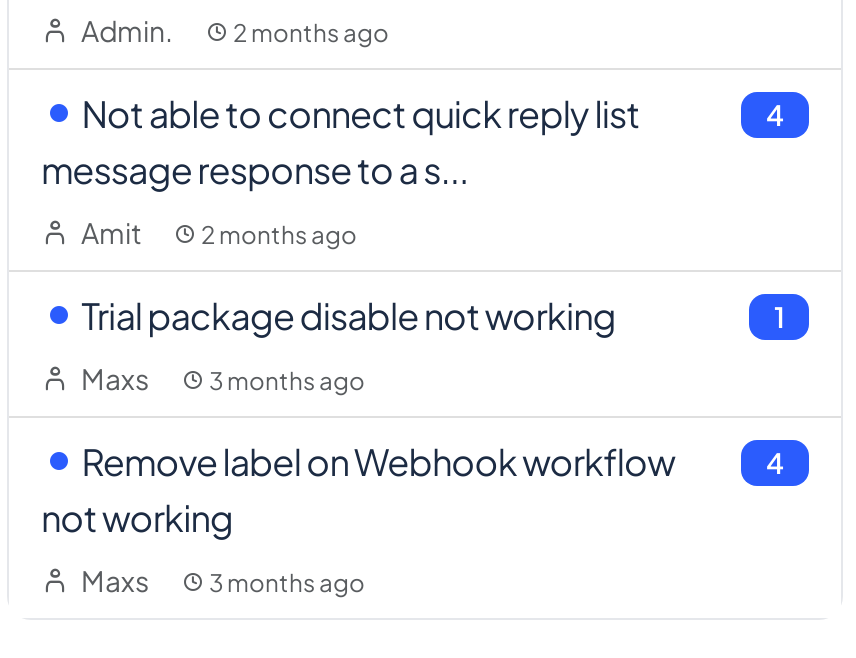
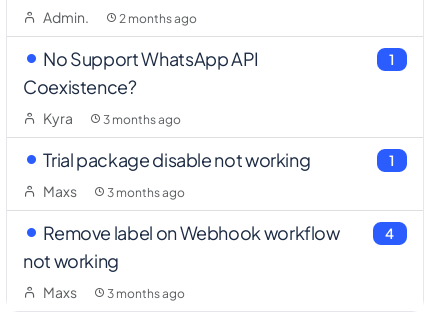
- Not able to connect quick reply list
- message response to a s...
+ No Support WhatsApp API
+ Coexistence?

- 4
+ 1

- Amit
- 2 months ago
+ Kyra
+ 3 months ago
